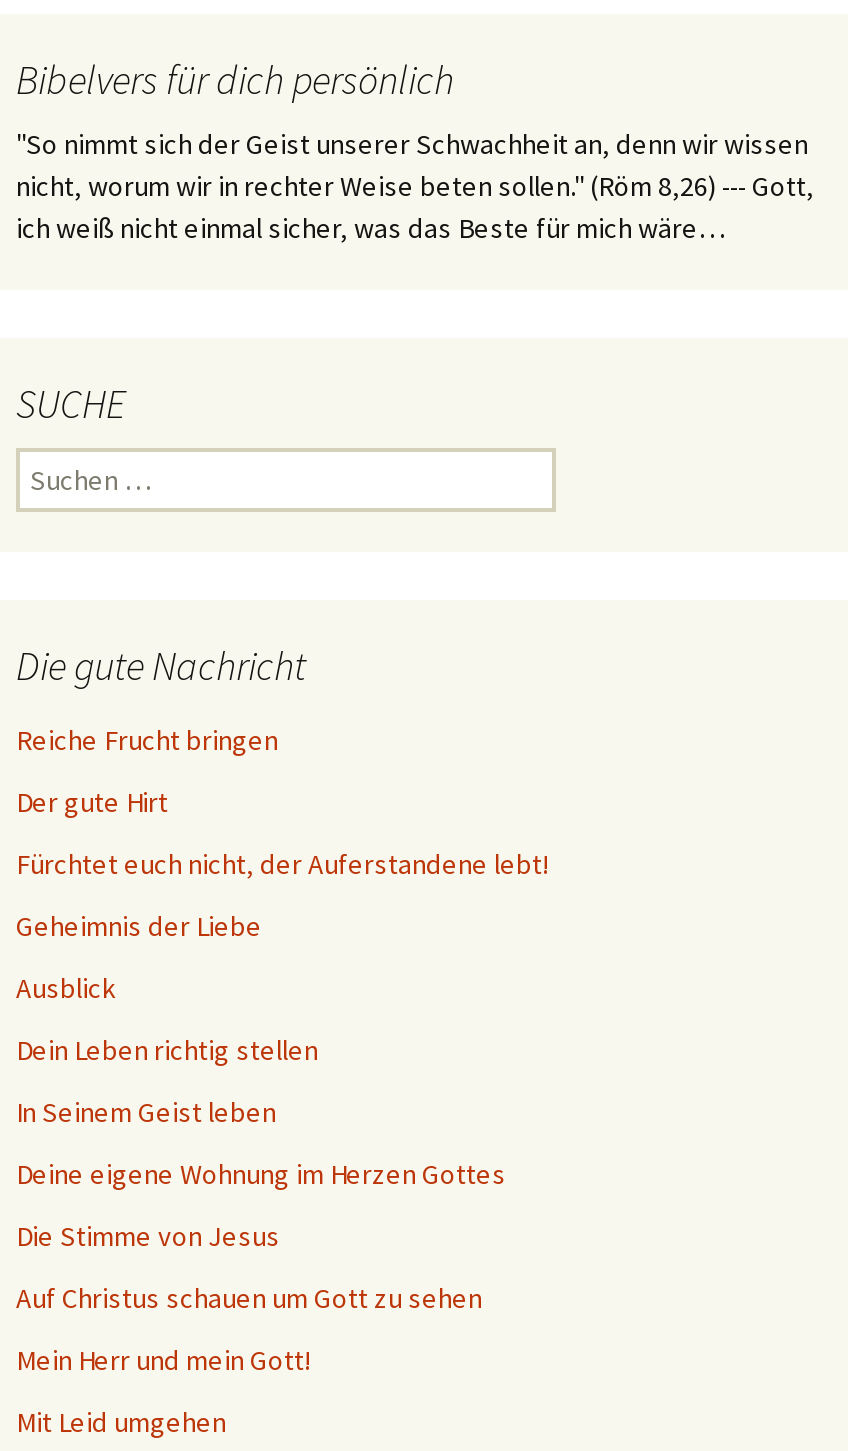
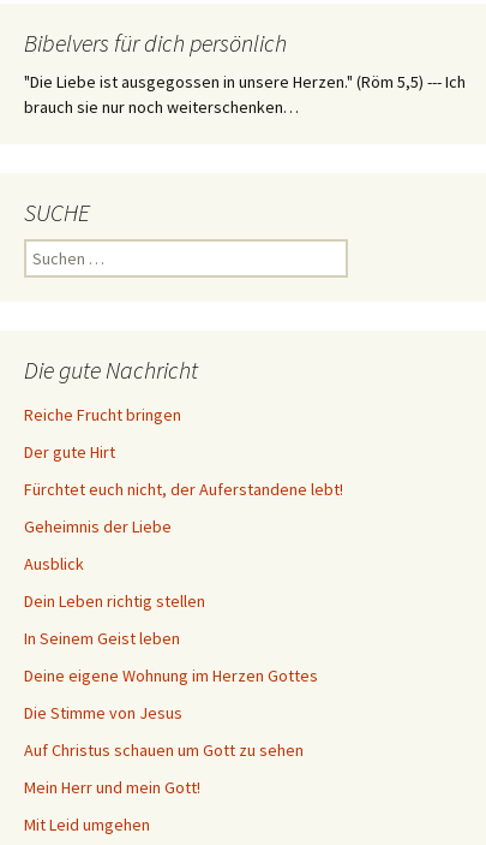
- "So nimmt sich der Geist unserer Schwachheit an, denn wir wissen
- nicht, worum wir in rechter Weise beten sollen." (Röm 8,26) --- Gott,
- ich weiß nicht einmal sicher, was das Beste für mich wäre…
+ "Die Liebe ist ausgegossen in unsere Herzen." (Röm 5,5) --- Ich
+ brauch sie nur noch weiterschenken…
